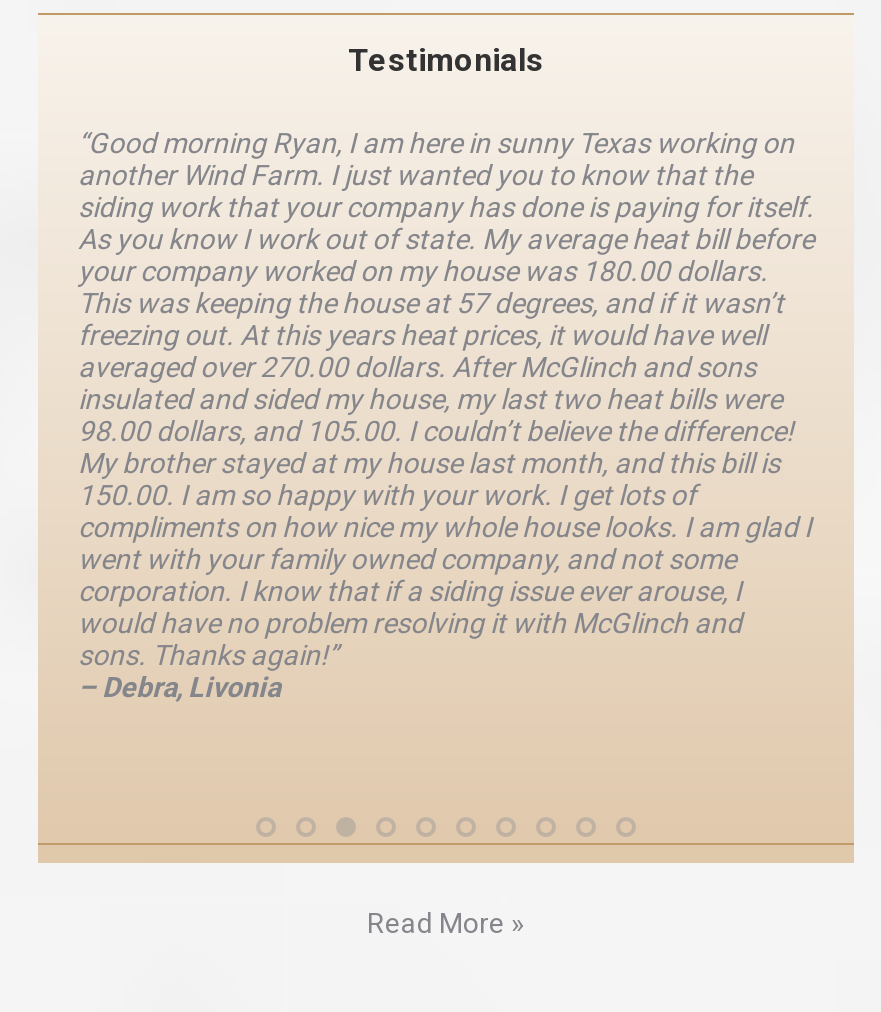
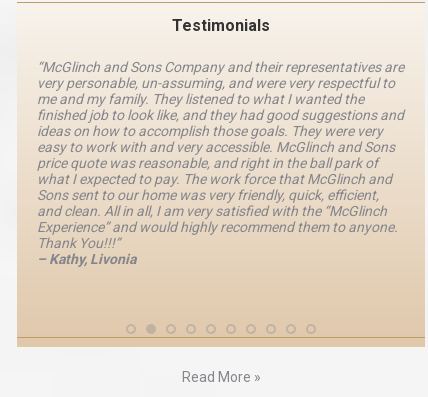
- “Good morning Ryan, I am here in sunny Texas working on
- another Wind Farm. I just wanted you to know that the
- siding work that your company has done is paying for itself.
- As you know I work out of state. My average heat bill before
- your company worked on my house was 180.00 dollars.
- This was keeping the house at 57 degrees, and if it wasn’t
- freezing out. At this years heat prices, it would have well
- averaged over 270.00 dollars. After McGlinch and sons
- insulated and sided my house, my last two heat bills were
- 98.00 dollars, and 105.00. I couldn’t believe the difference!
- My brother stayed at my house last month, and this bill is
- 150.00. I am so happy with your work. I get lots of
- compliments on how nice my whole house looks. I am glad I
- went with your family owned company, and not some
- corporation. I know that if a siding issue ever arouse, I
- would have no problem resolving it with McGlinch and
- sons. Thanks again!”
- – Debra, Livonia
+ “McGlinch and Sons Company and their representatives are
+ very personable, un-assuming, and were very respectful to
+ me and my family. They listened to what I wanted the
+ finished job to look like, and they had good suggestions and
+ ideas on how to accomplish those goals. They were very
+ easy to work with and very accessible. McGlinch and Sons
+ price quote was reasonable, and right in the ball park of
+ what I expected to pay. The work force that McGlinch and
+ Sons sent to our home was very friendly, quick, efficient,
+ and clean. All in all, I am very satisfied with the “McGlinch
+ Experience” and would highly recommend them to anyone.
+ Thank You!!!”
+ – Kathy, Livonia
